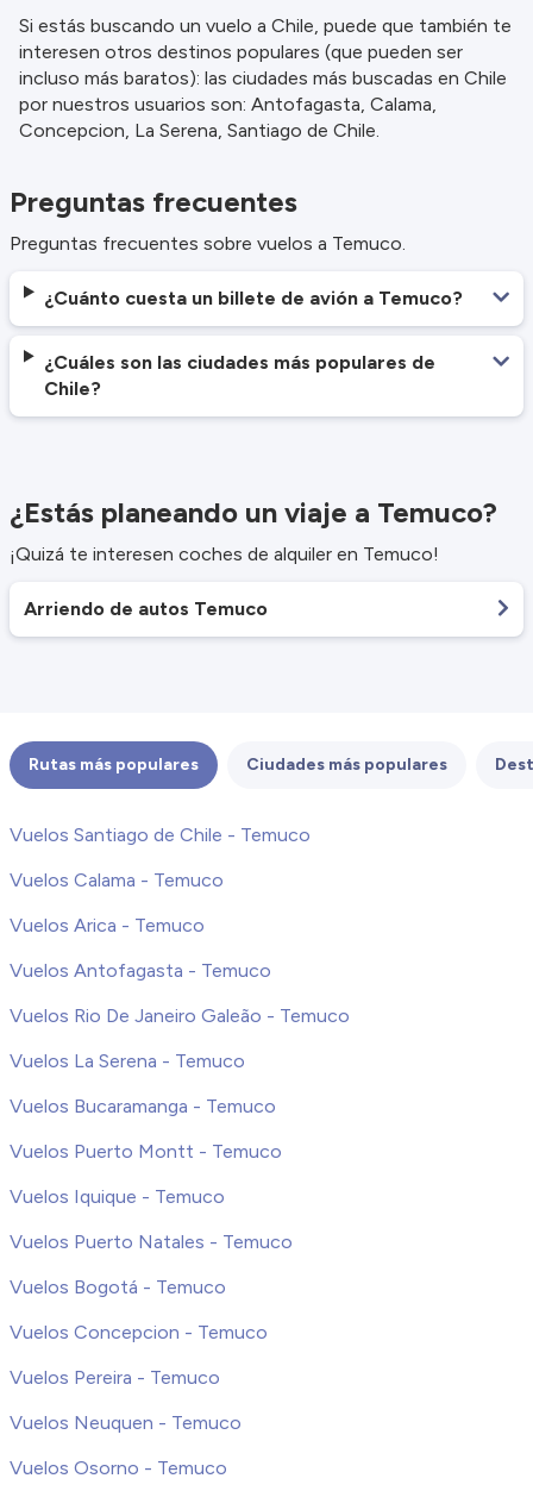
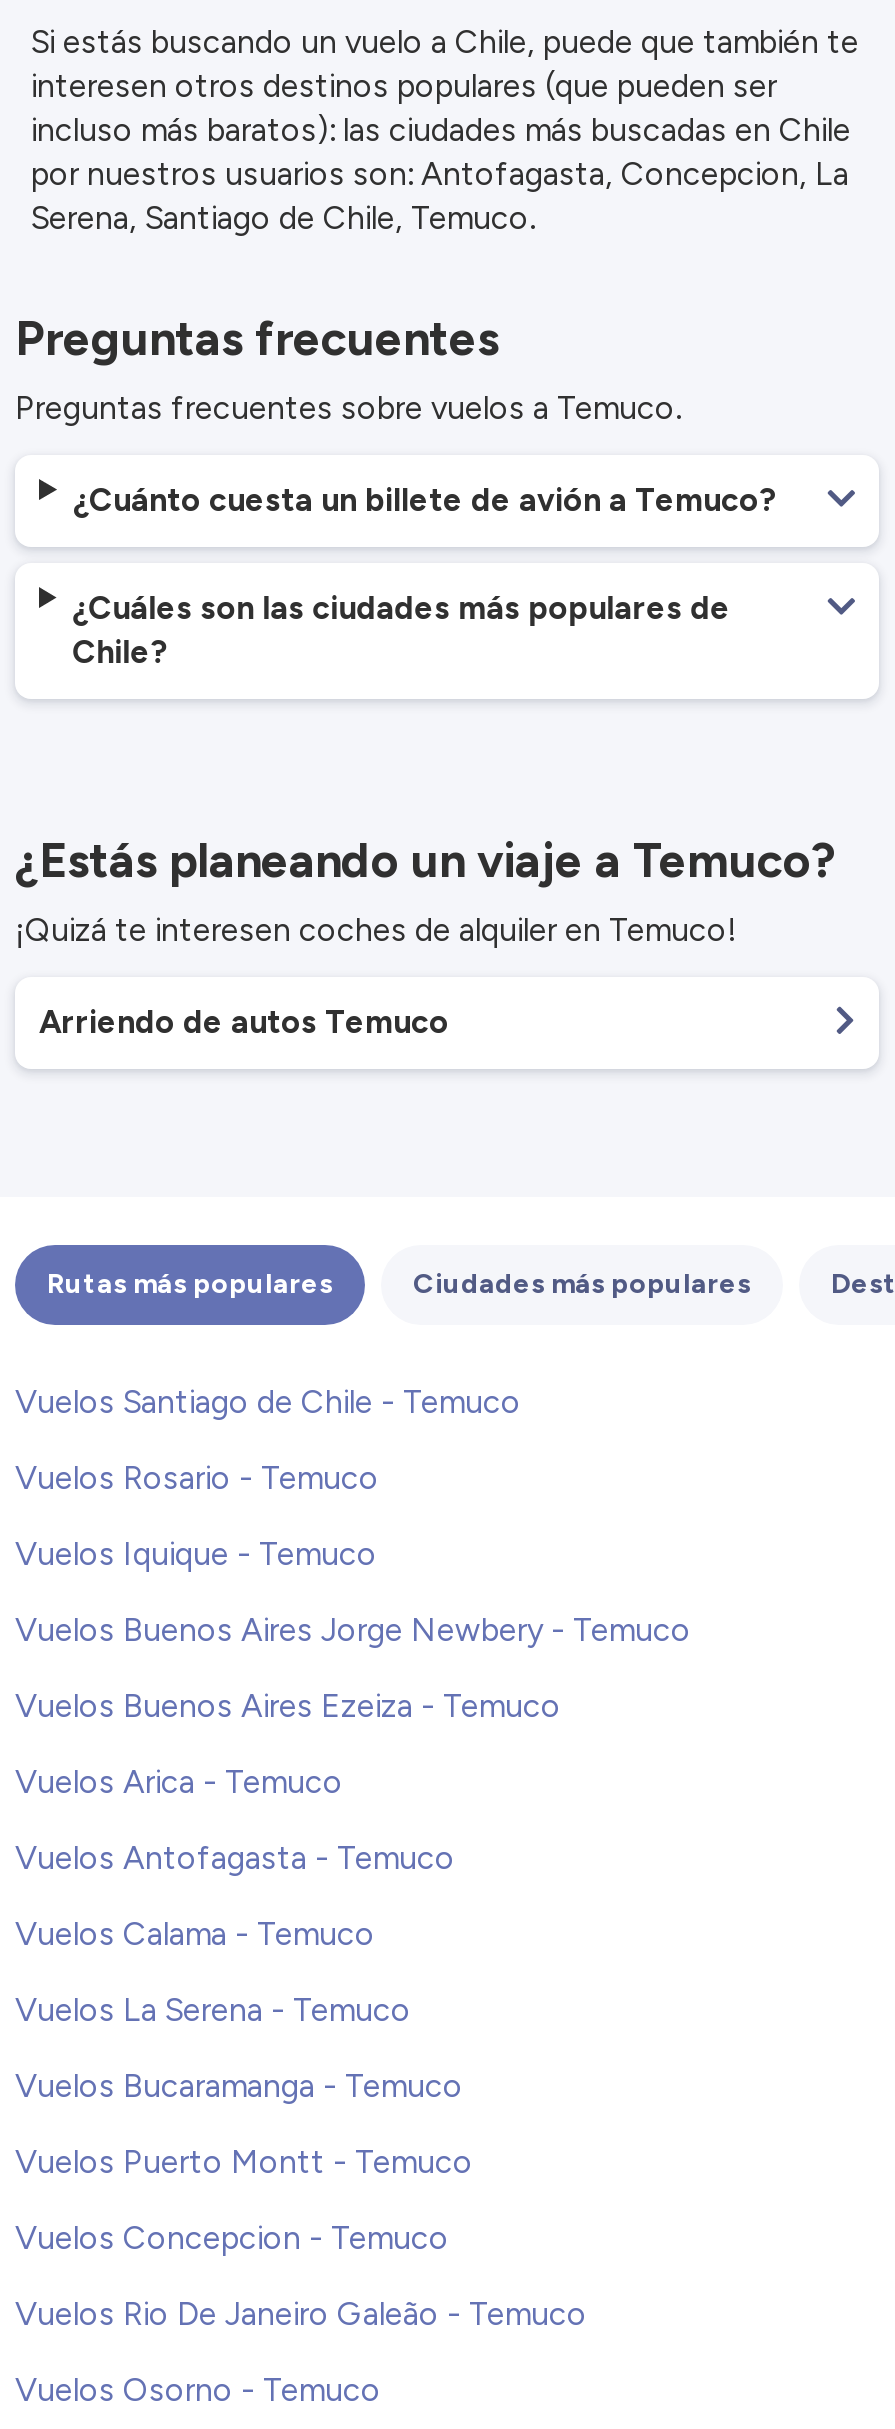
- por nuestros usuarios son: Antofagasta, Calama,
- Concepcion, La Serena, Santiago de Chile.
+ por nuestros usuarios son: Antofagasta, Concepcion, La
+ Serena, Santiago de Chile, Temuco.

+ Vuelos Rosario - Temuco
+ Vuelos Buenos Aires Jorge Newbery - Temuco
+ Vuelos Buenos Aires Ezeiza - Temuco

moved down: Vuelos Calama - Temuco

moved down: Vuelos Arica - Temuco | Vuelos Antofagasta - Temuco

moved down: Vuelos Rio De Janeiro Galeão - Temuco

moved down: Vuelos La Serena - Temuco | Vuelos Bucaramanga - Temuco | Vuelos Puerto Montt - Temuco

moved up: Vuelos Iquique - Temuco

- Vuelos Puerto Natales - Temuco
- Vuelos Bogotá - Temuco

- Vuelos Pereira - Temuco
- Vuelos Neuquen - Temuco
